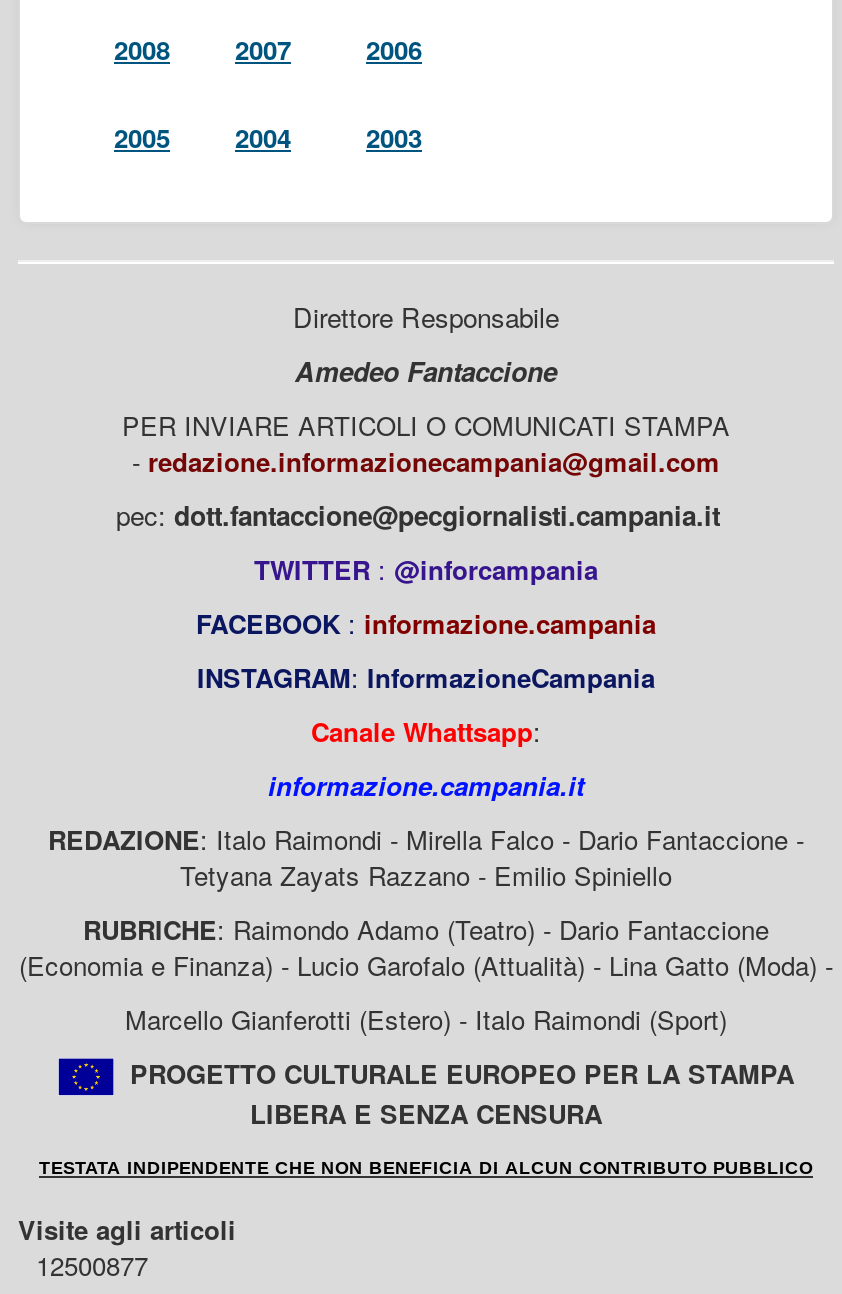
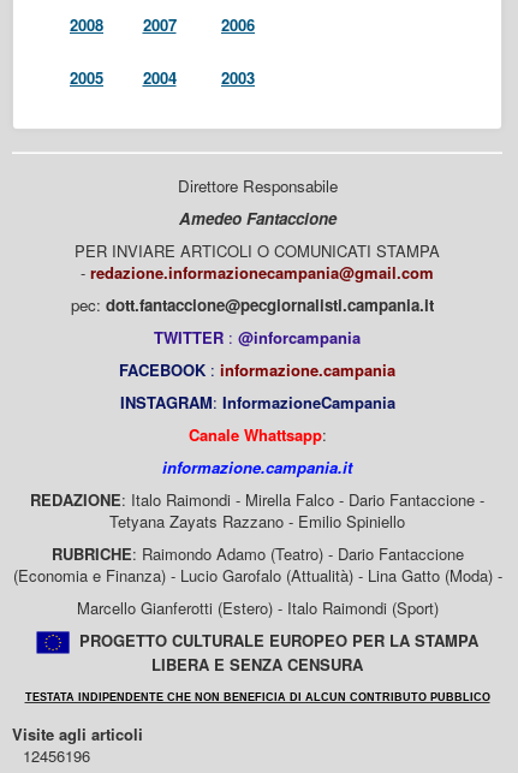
- 12500877
+ 12456196
